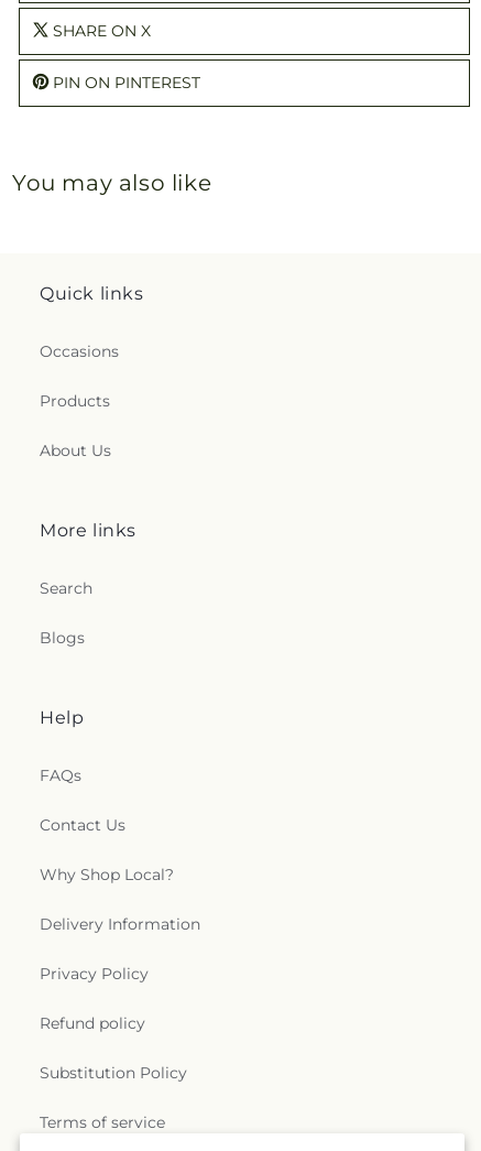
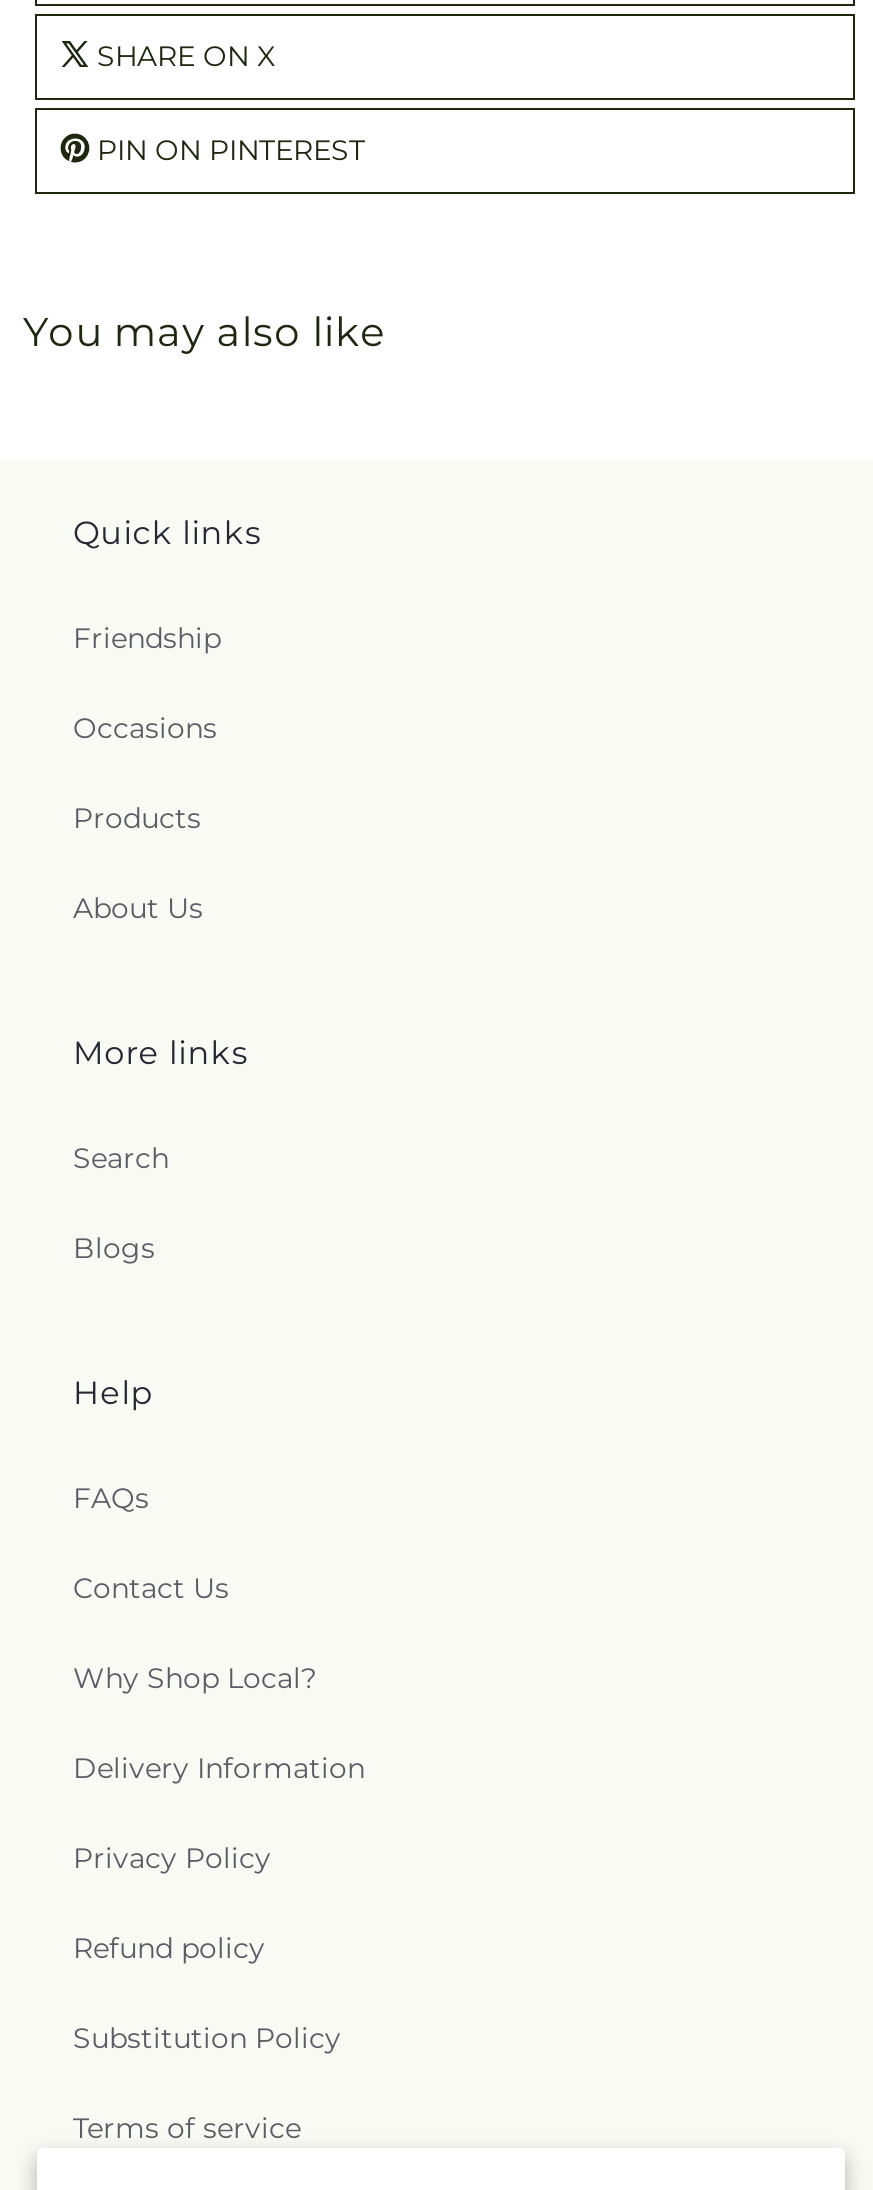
+ Friendship
